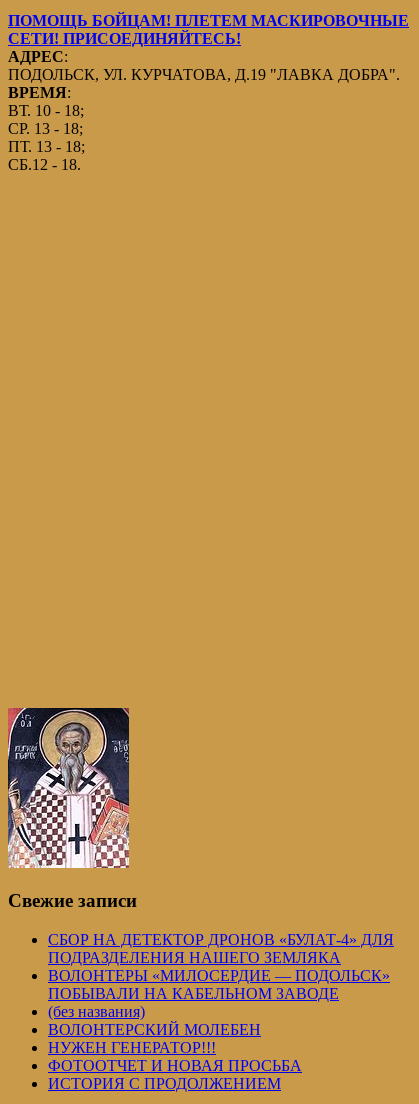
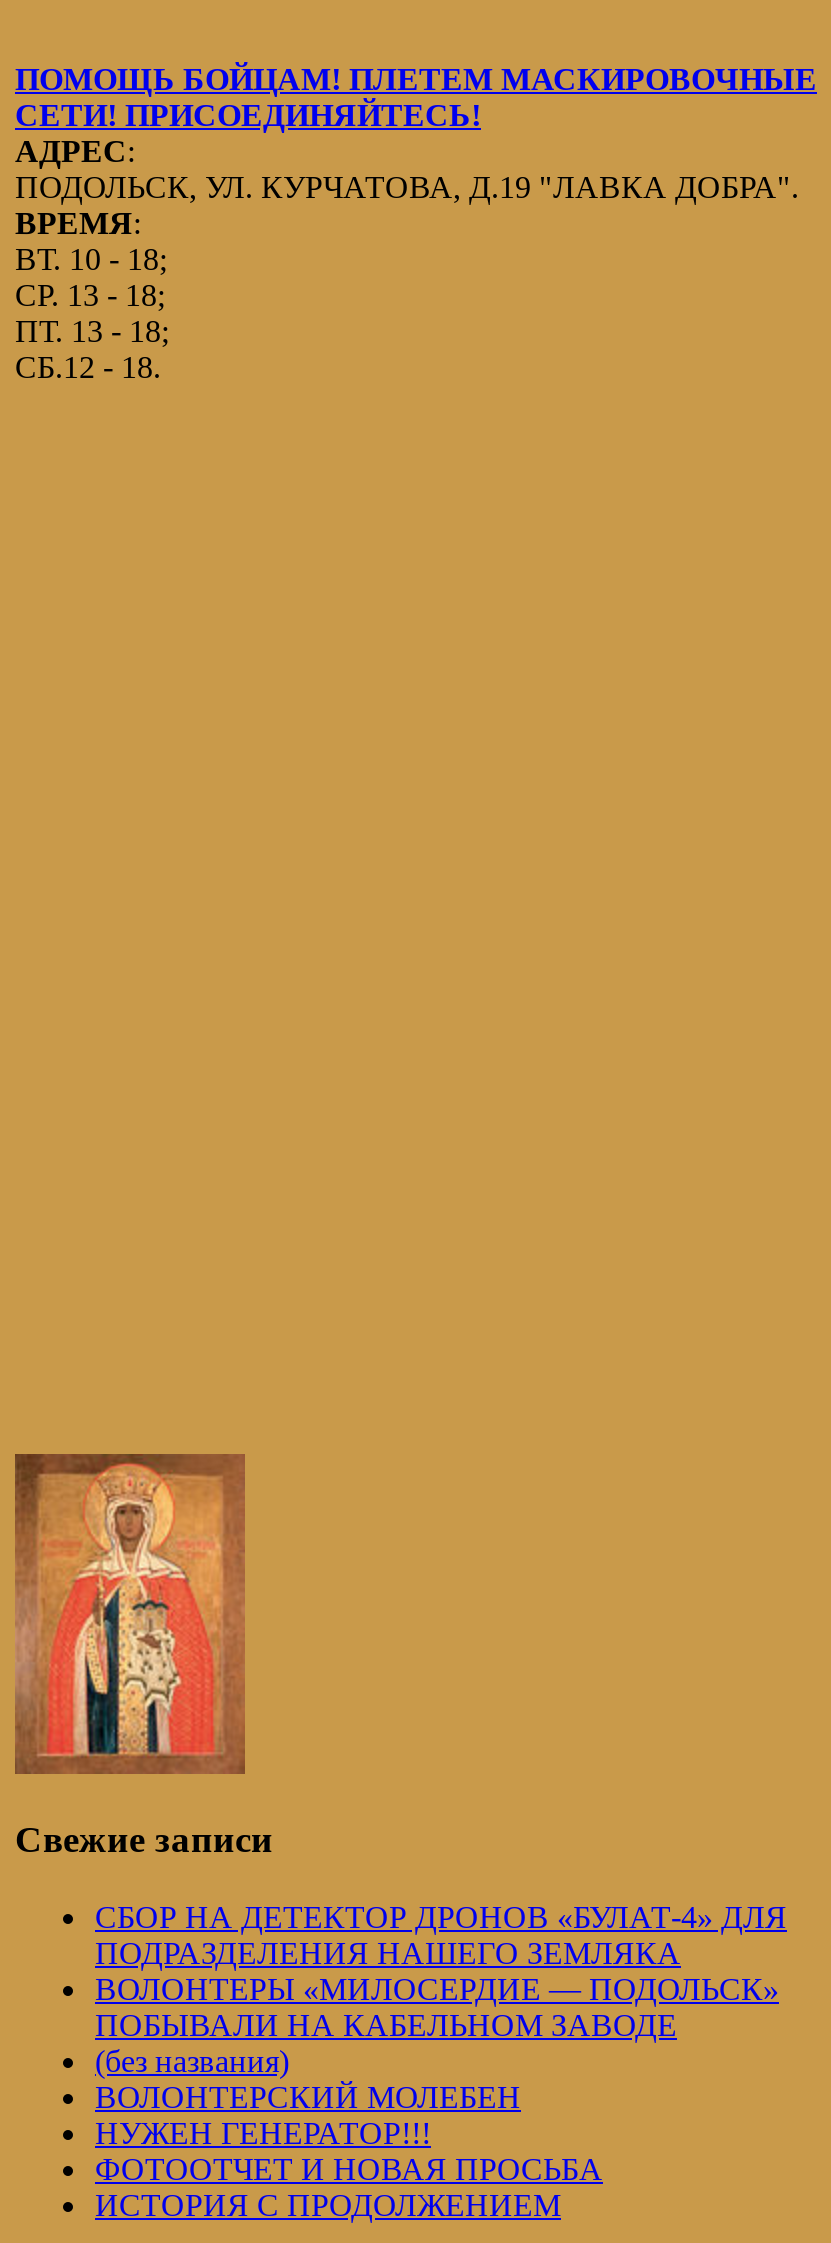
- [image]
+ [image]
